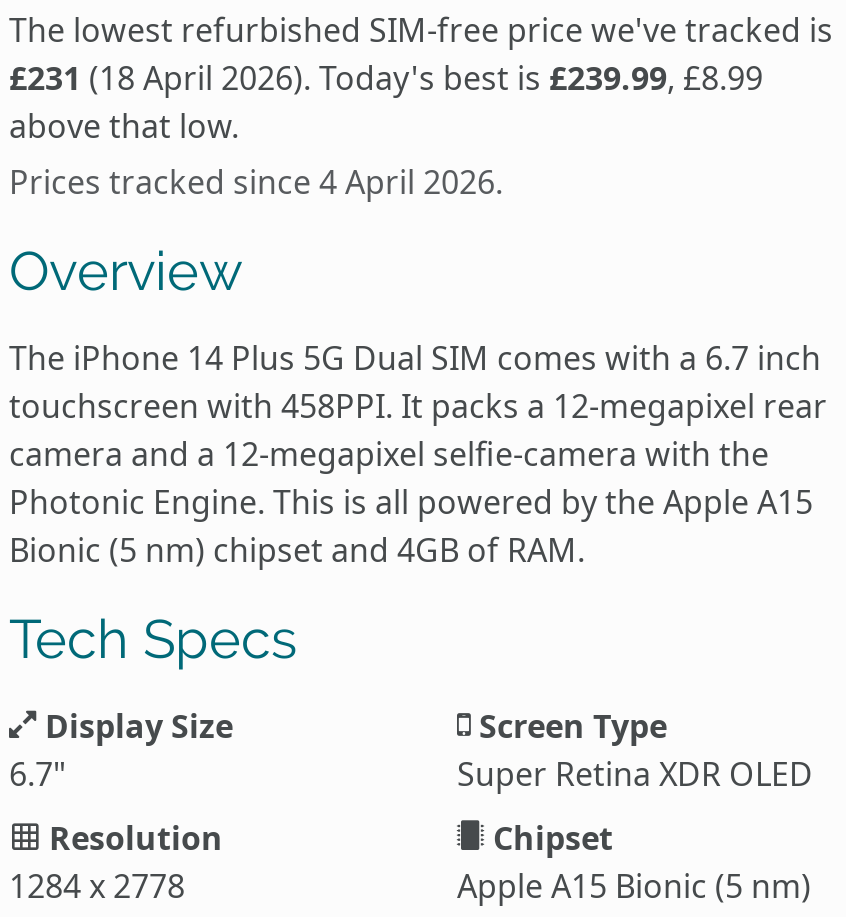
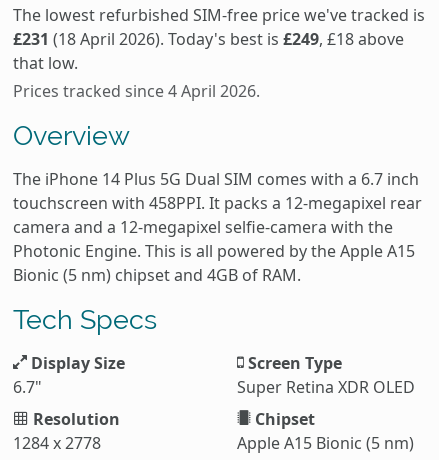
- £231 (18 April 2026). Today's best is £239.99, £8.99
- above that low.
+ £231 (18 April 2026). Today's best is £249, £18 above
+ that low.
